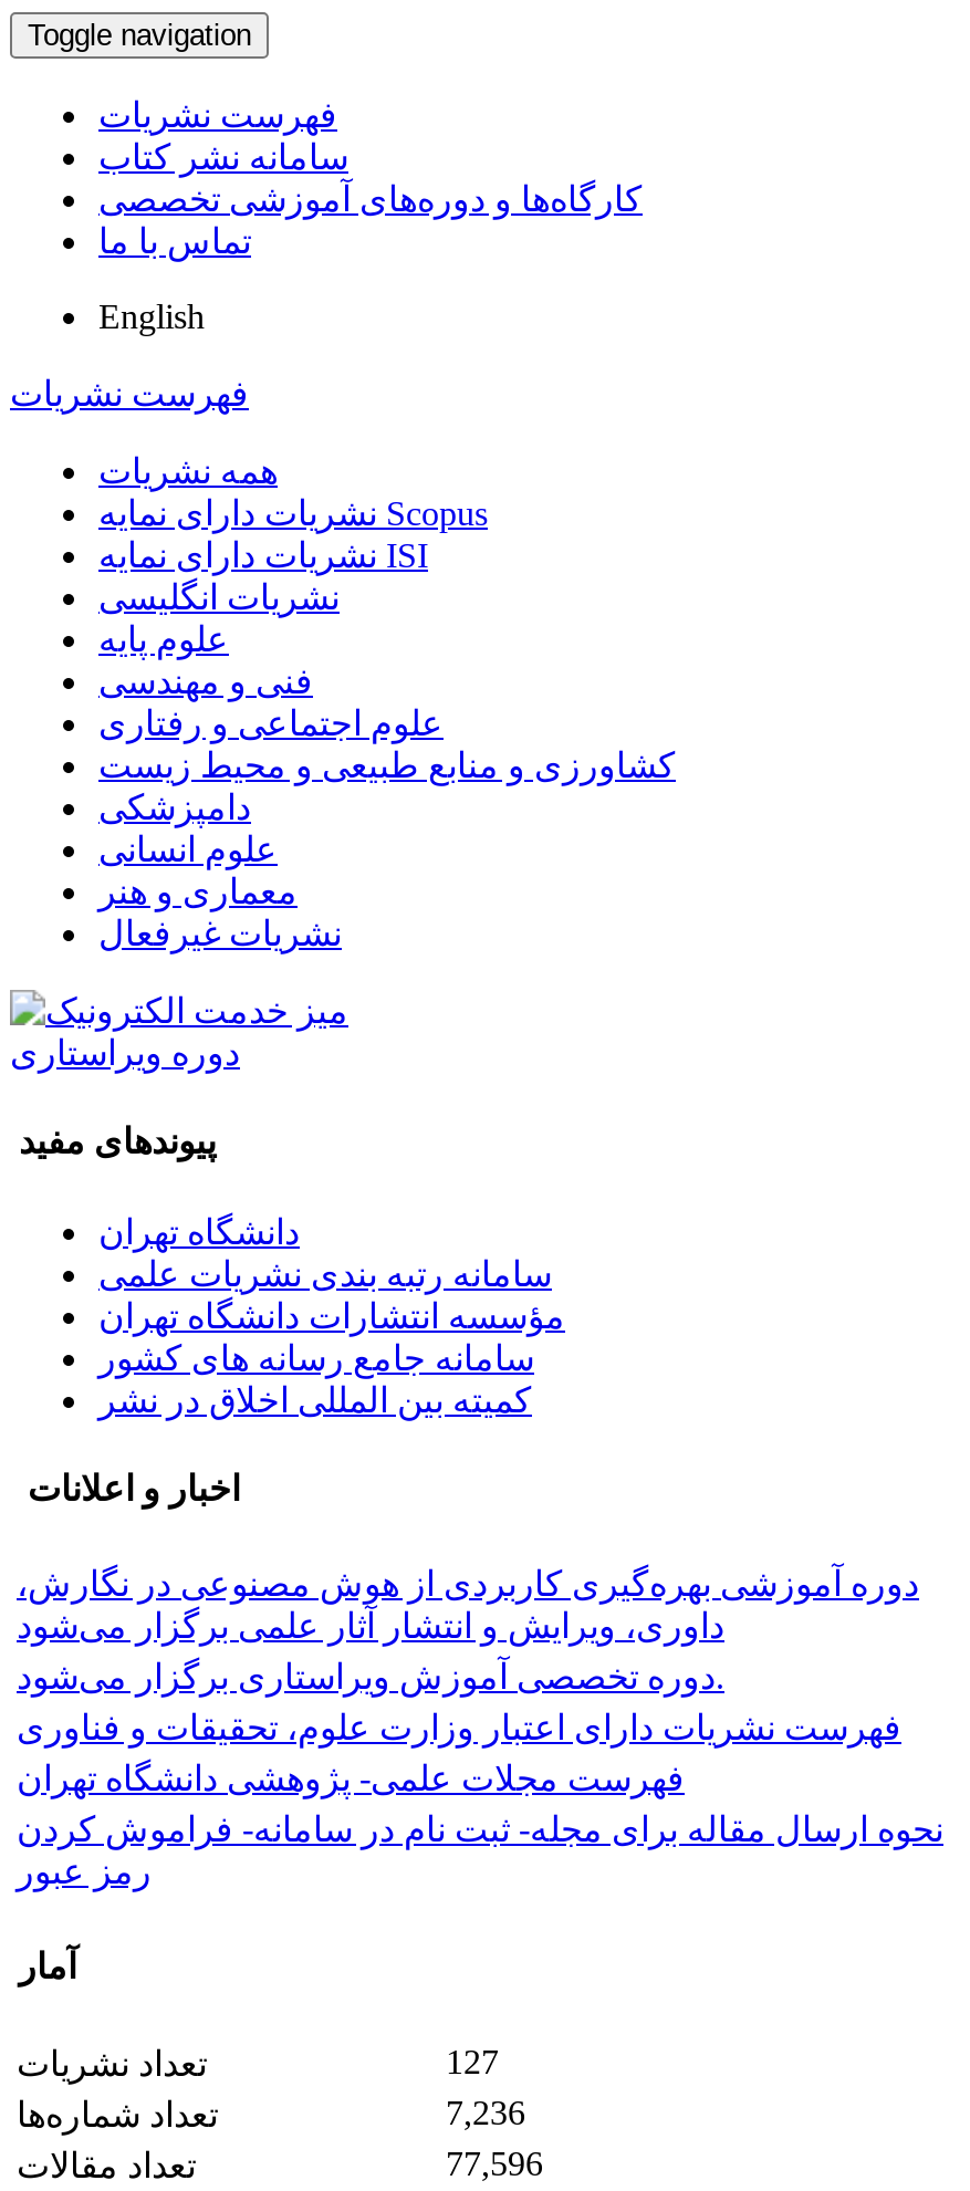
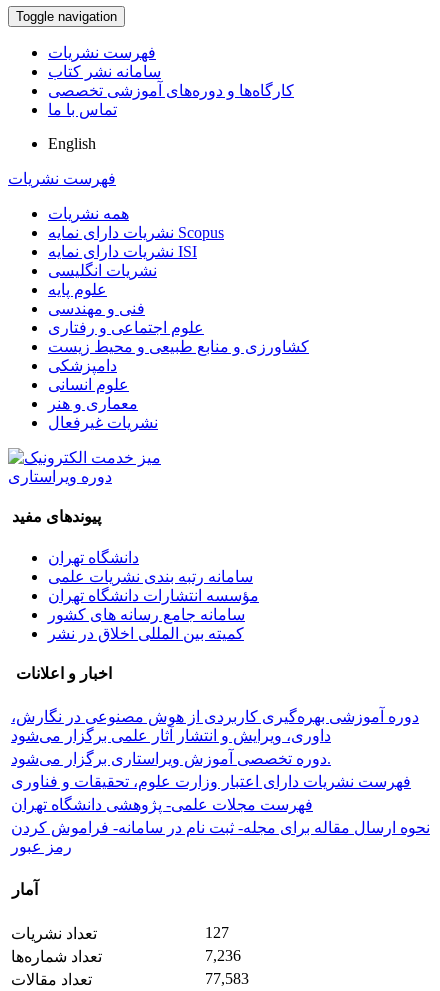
- 77,596
+ 77,583
